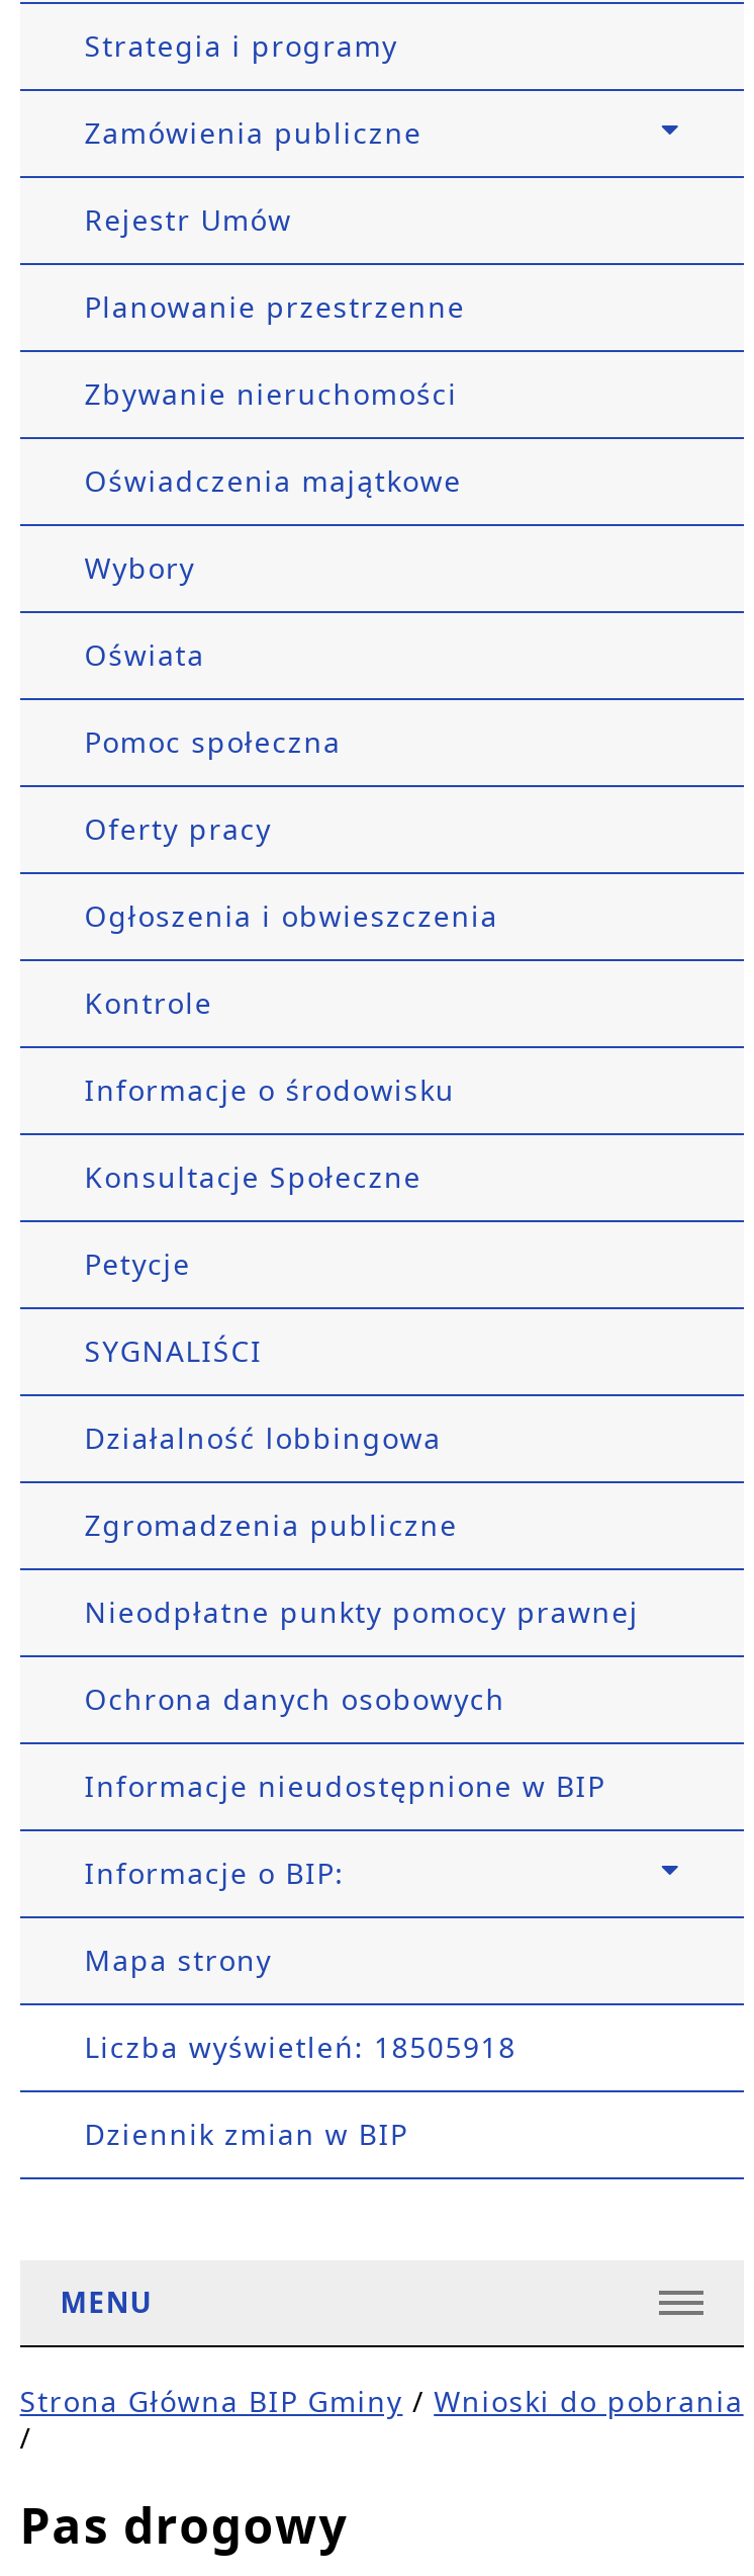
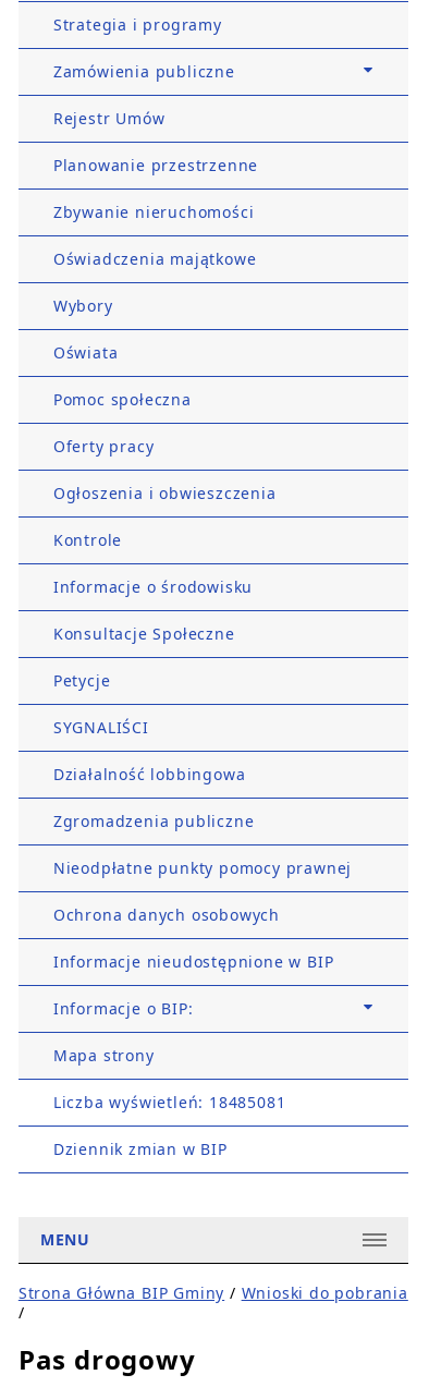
- Liczba wyświetleń: 18505918
+ Liczba wyświetleń: 18485081
